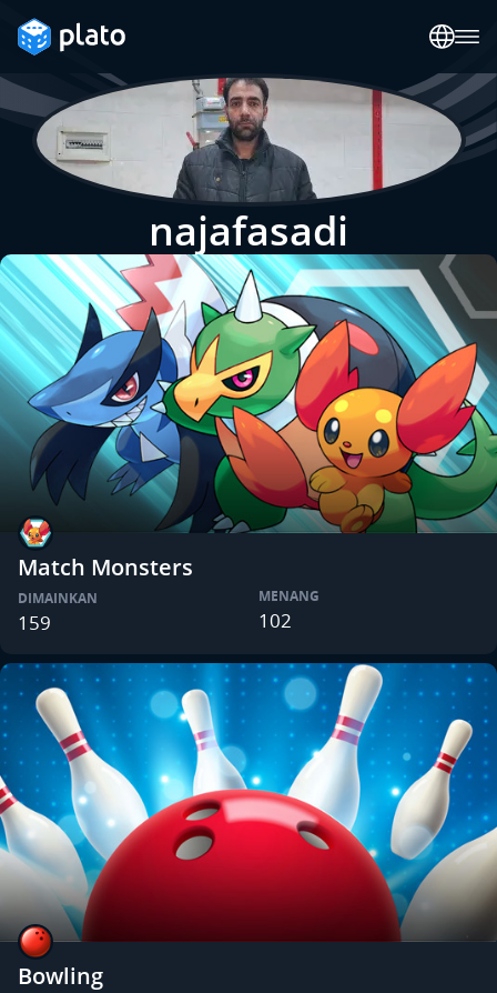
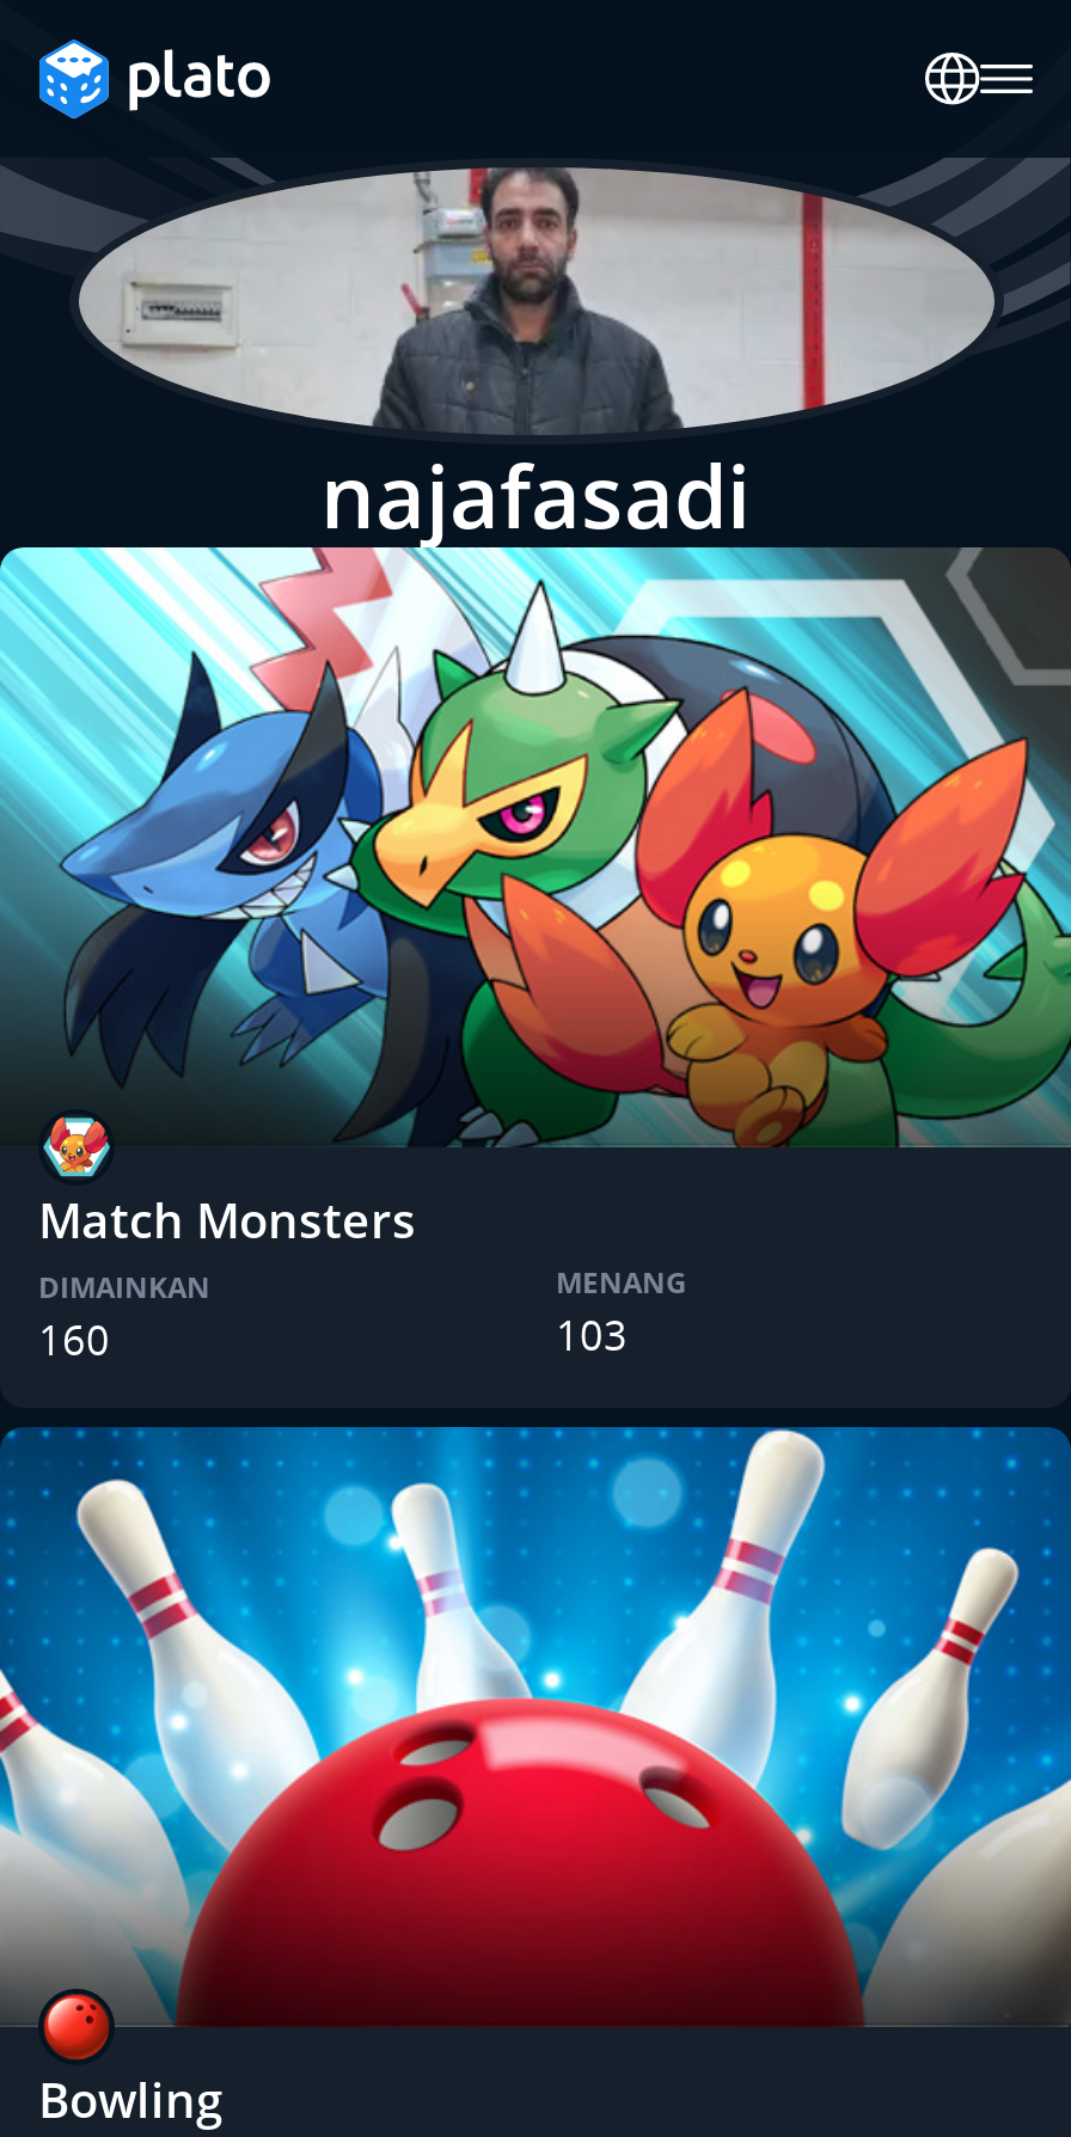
- 159
+ 160

- 102
+ 103
